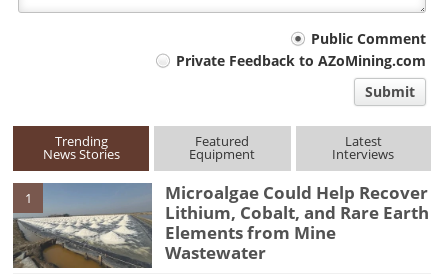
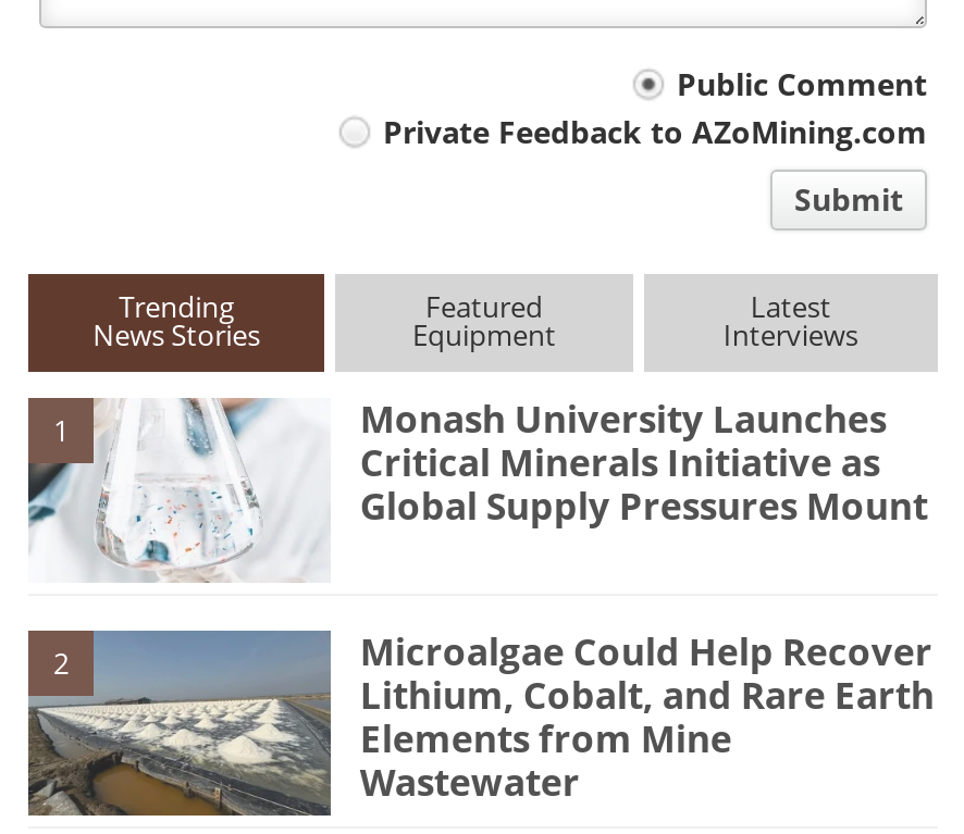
+ [image]
+ Monash University Launches
+ Critical Minerals Initiative as
+ Global Supply Pressures Mount
+ 2
